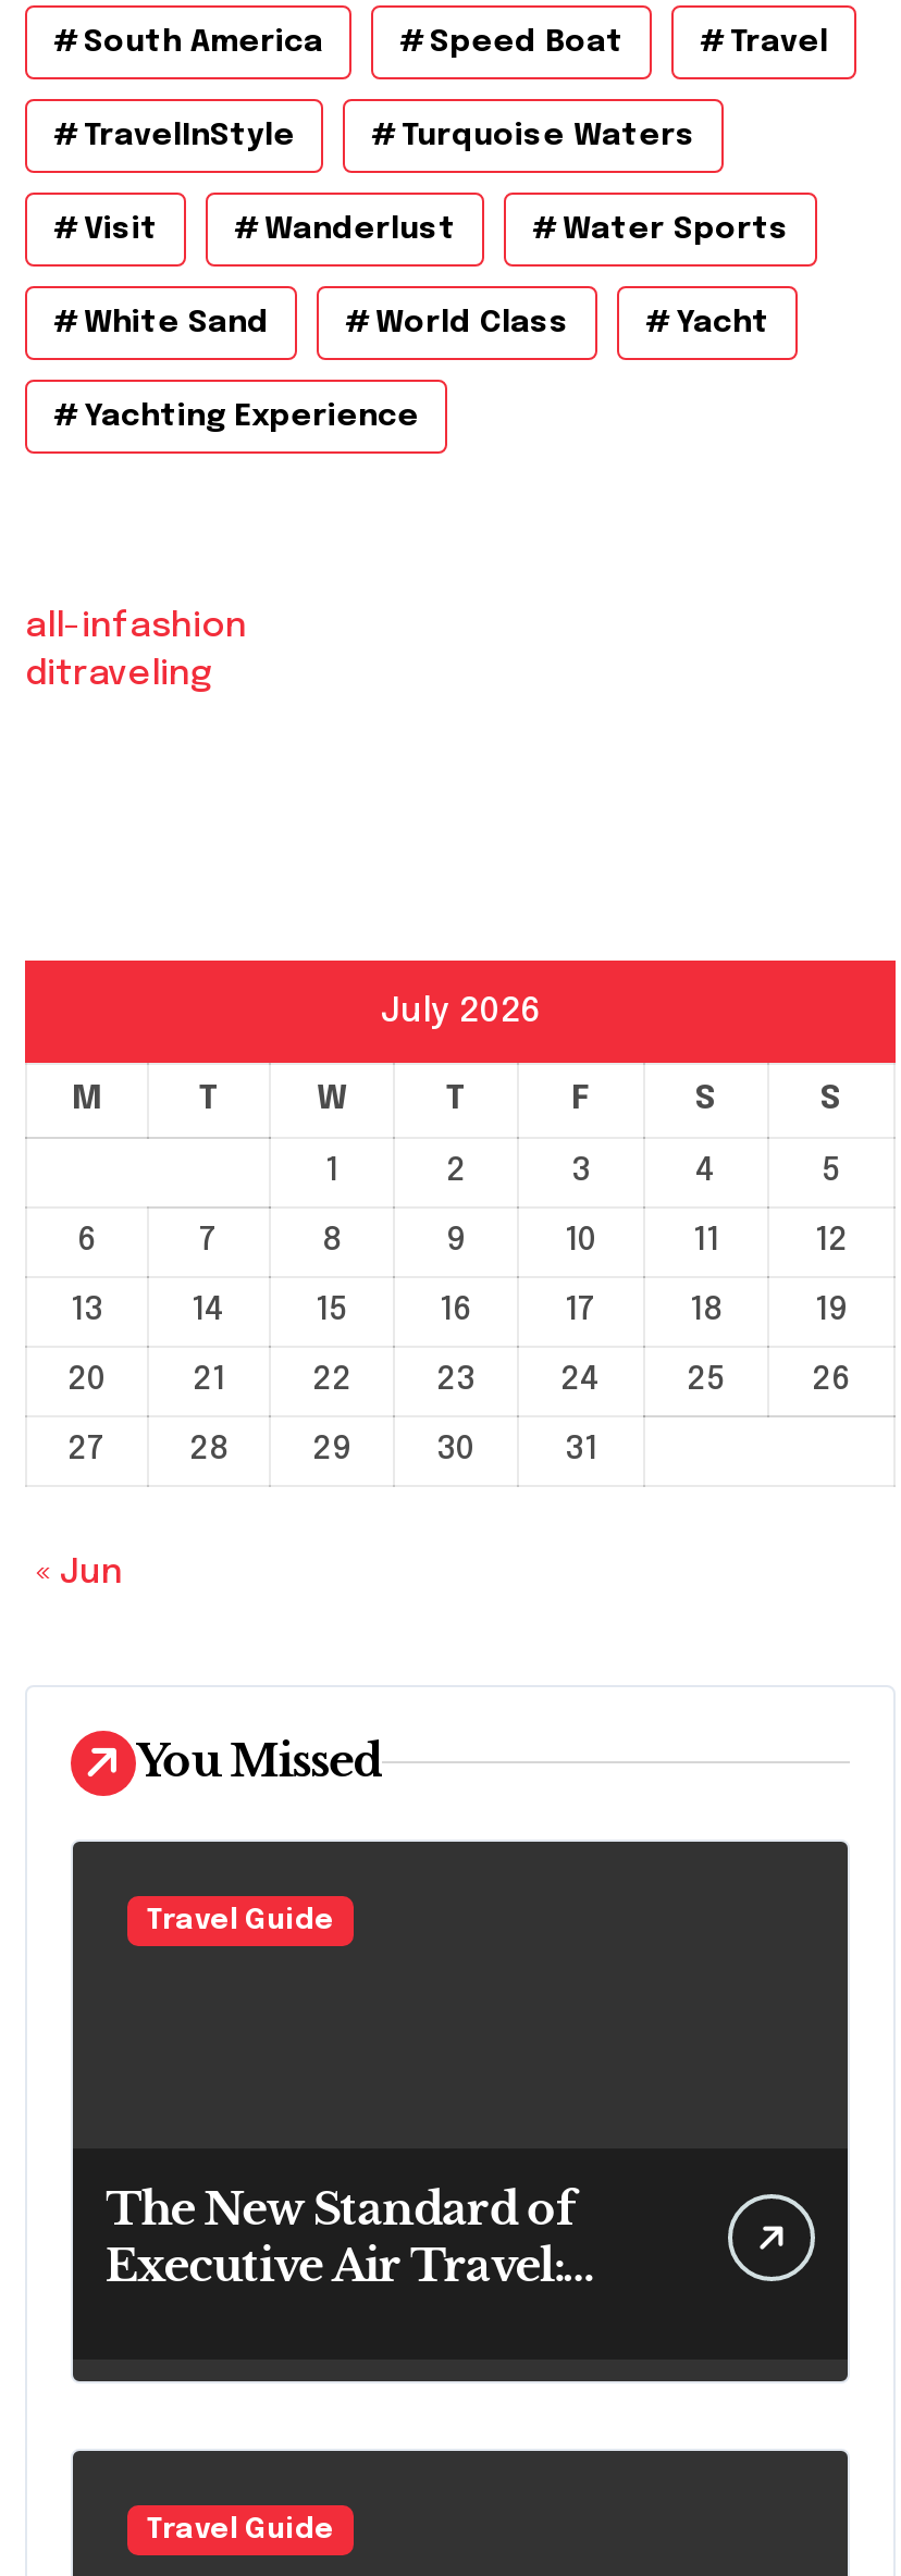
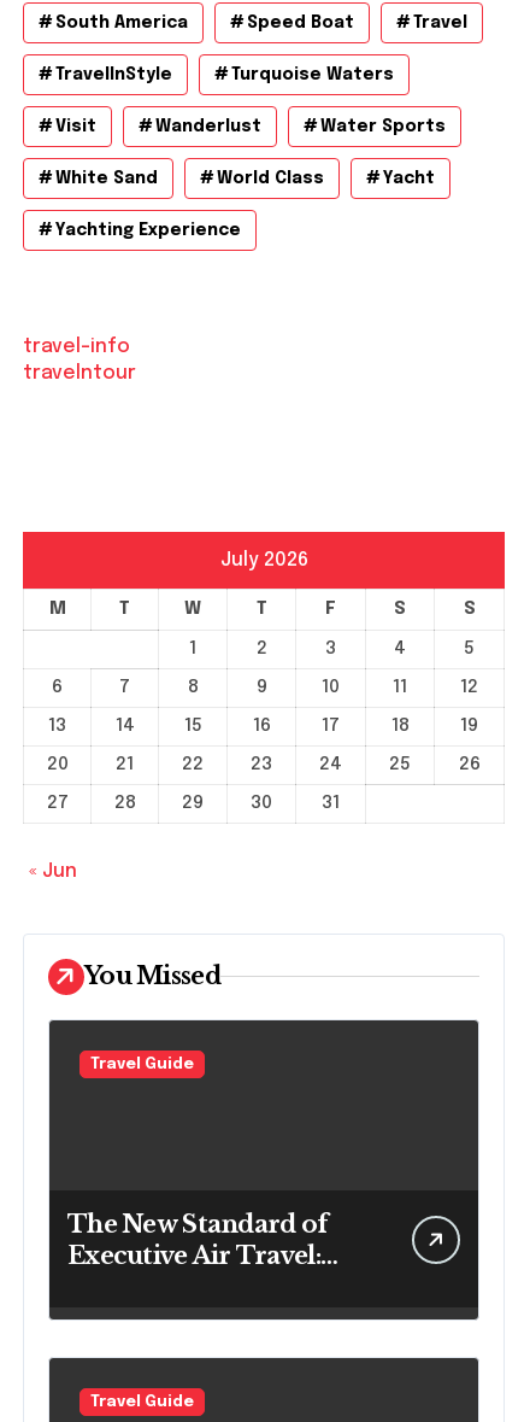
- all-infashion
- ditraveling
+ travel-info
+ travelntour
